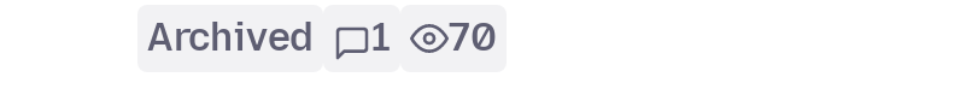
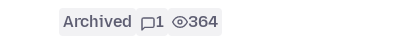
- Archived 1 70
+ Archived 1 364
